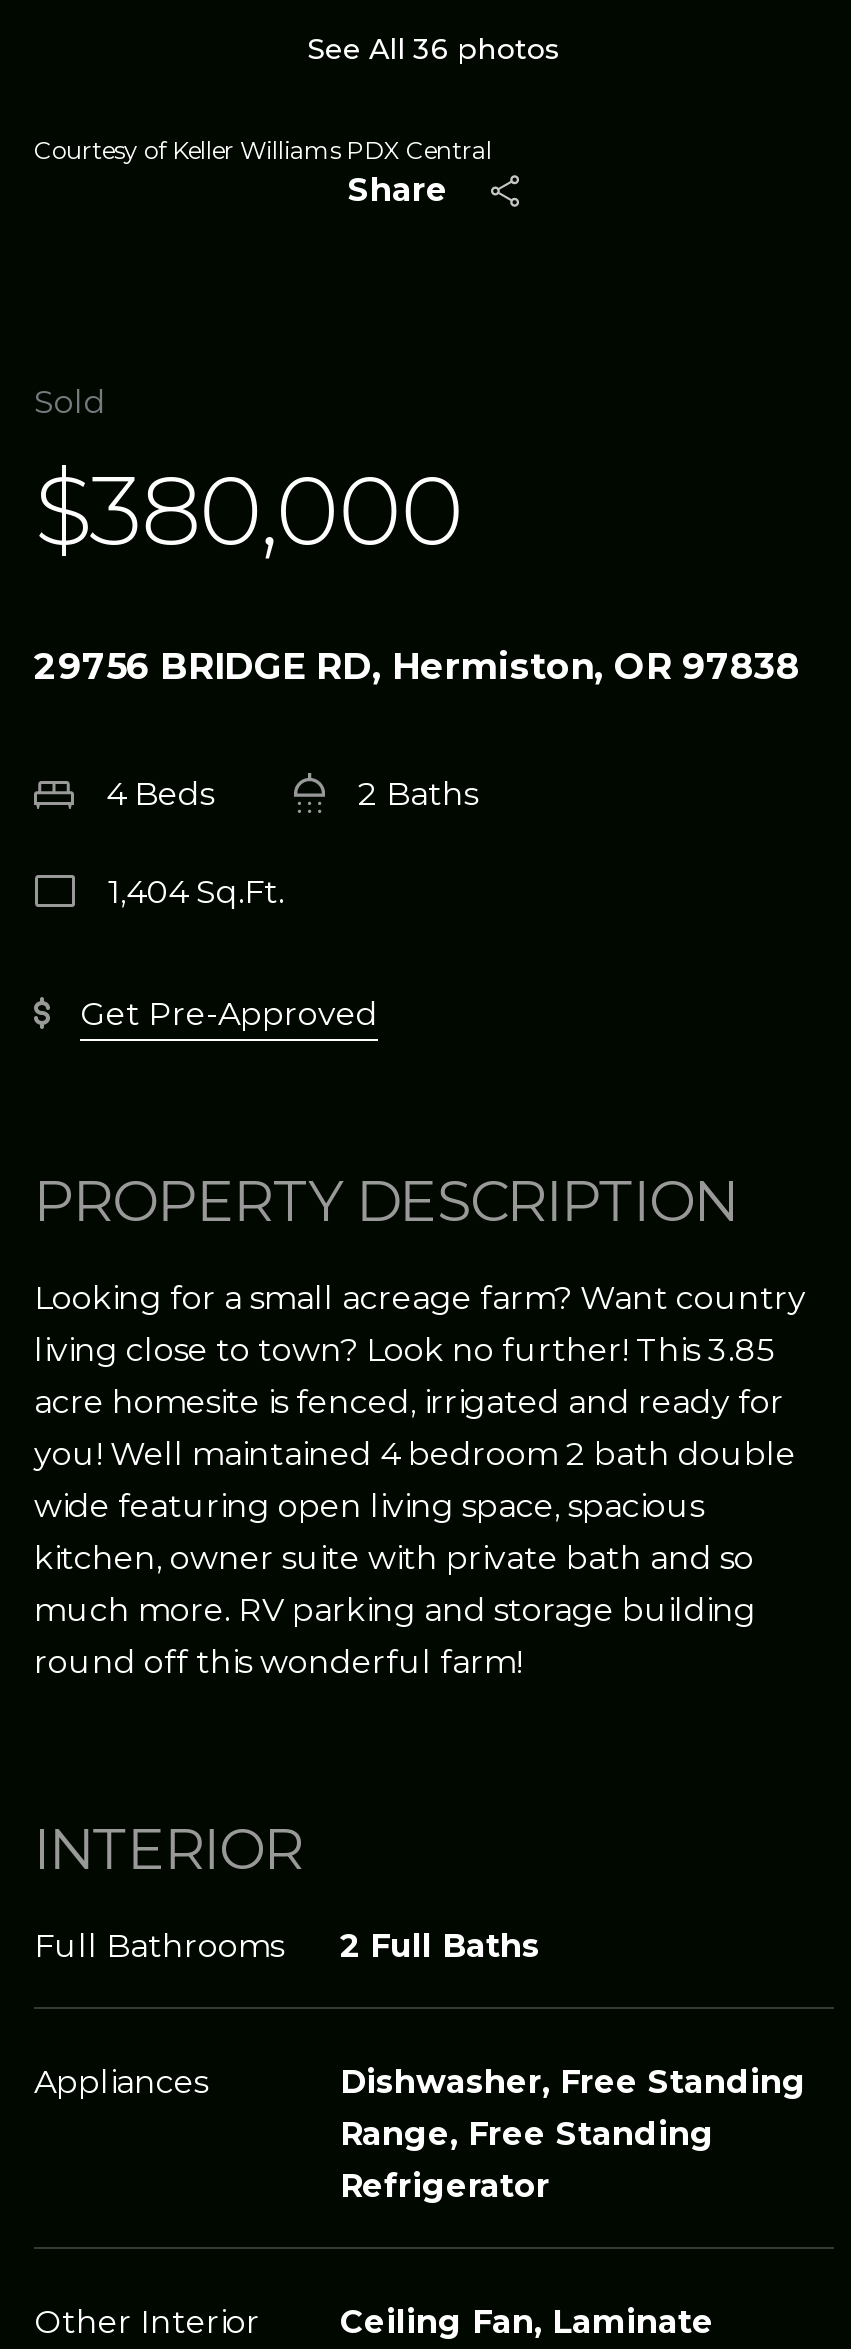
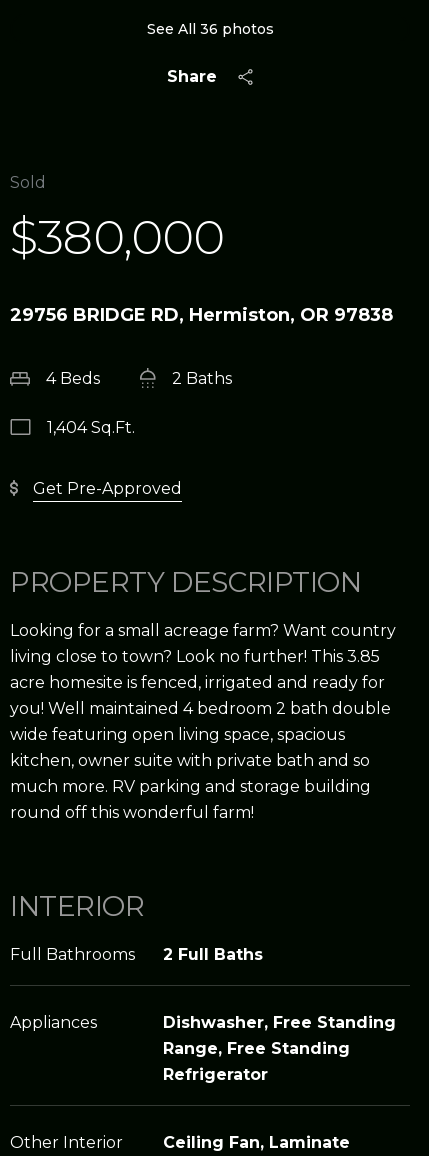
- Courtesy of Keller Williams PDX Central
